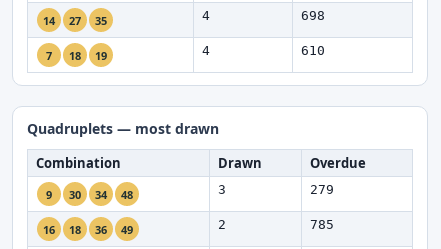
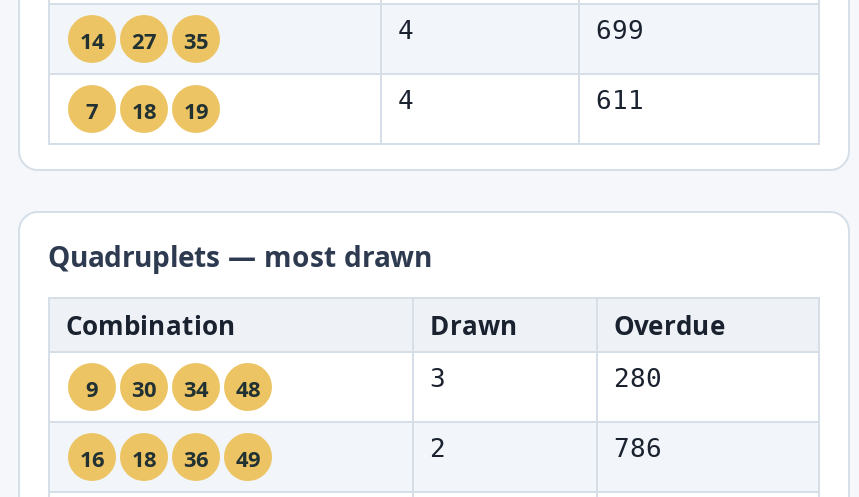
- 698
+ 699

- 610
+ 611

- 279
+ 280

- 785
+ 786
